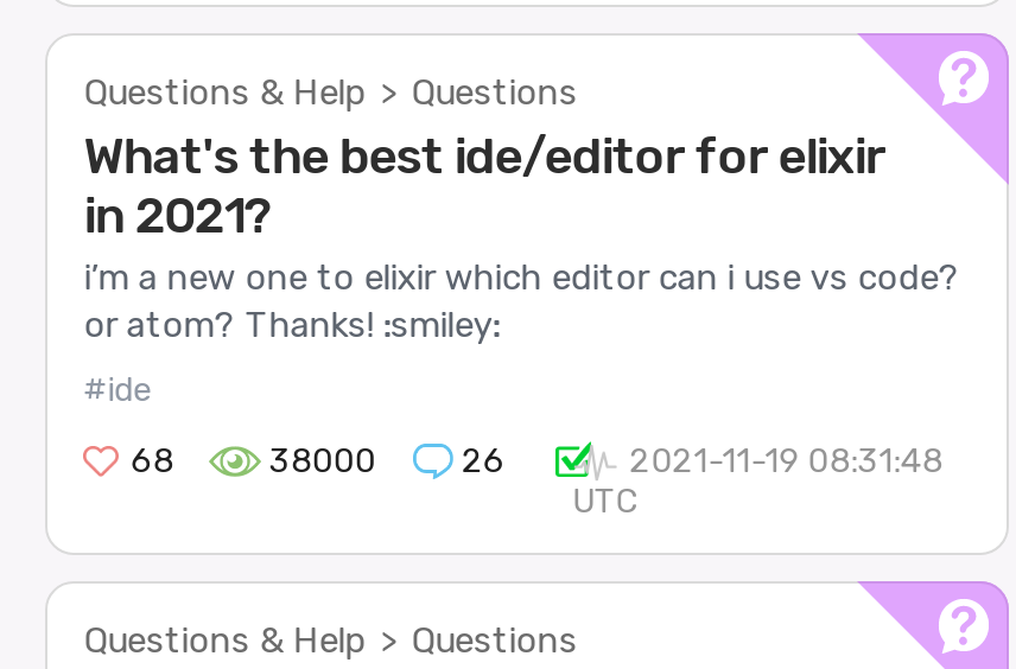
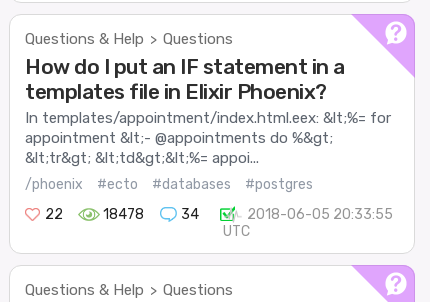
- What's the best ide/editor for elixir
- in 2021?
- i’m a new one to elixir which editor can i use vs code?
- or atom? Thanks! :smiley:
+ How do I put an IF statement in a
+ templates file in Elixir Phoenix?
+ In templates/appointment/index.html.eex: &lt;%= for
+ appointment &lt;- @appointments do %&gt;
+ &lt;tr&gt; &lt;td&gt;&lt;%= appoi...

- #ide
+ /phoenix
+ #ecto
+ #databases
+ #postgres

- 68
- 38000
- 26
- 2021-11-19 08:31:48
+ 22
+ 18478
+ 34
+ 2018-06-05 20:33:55
